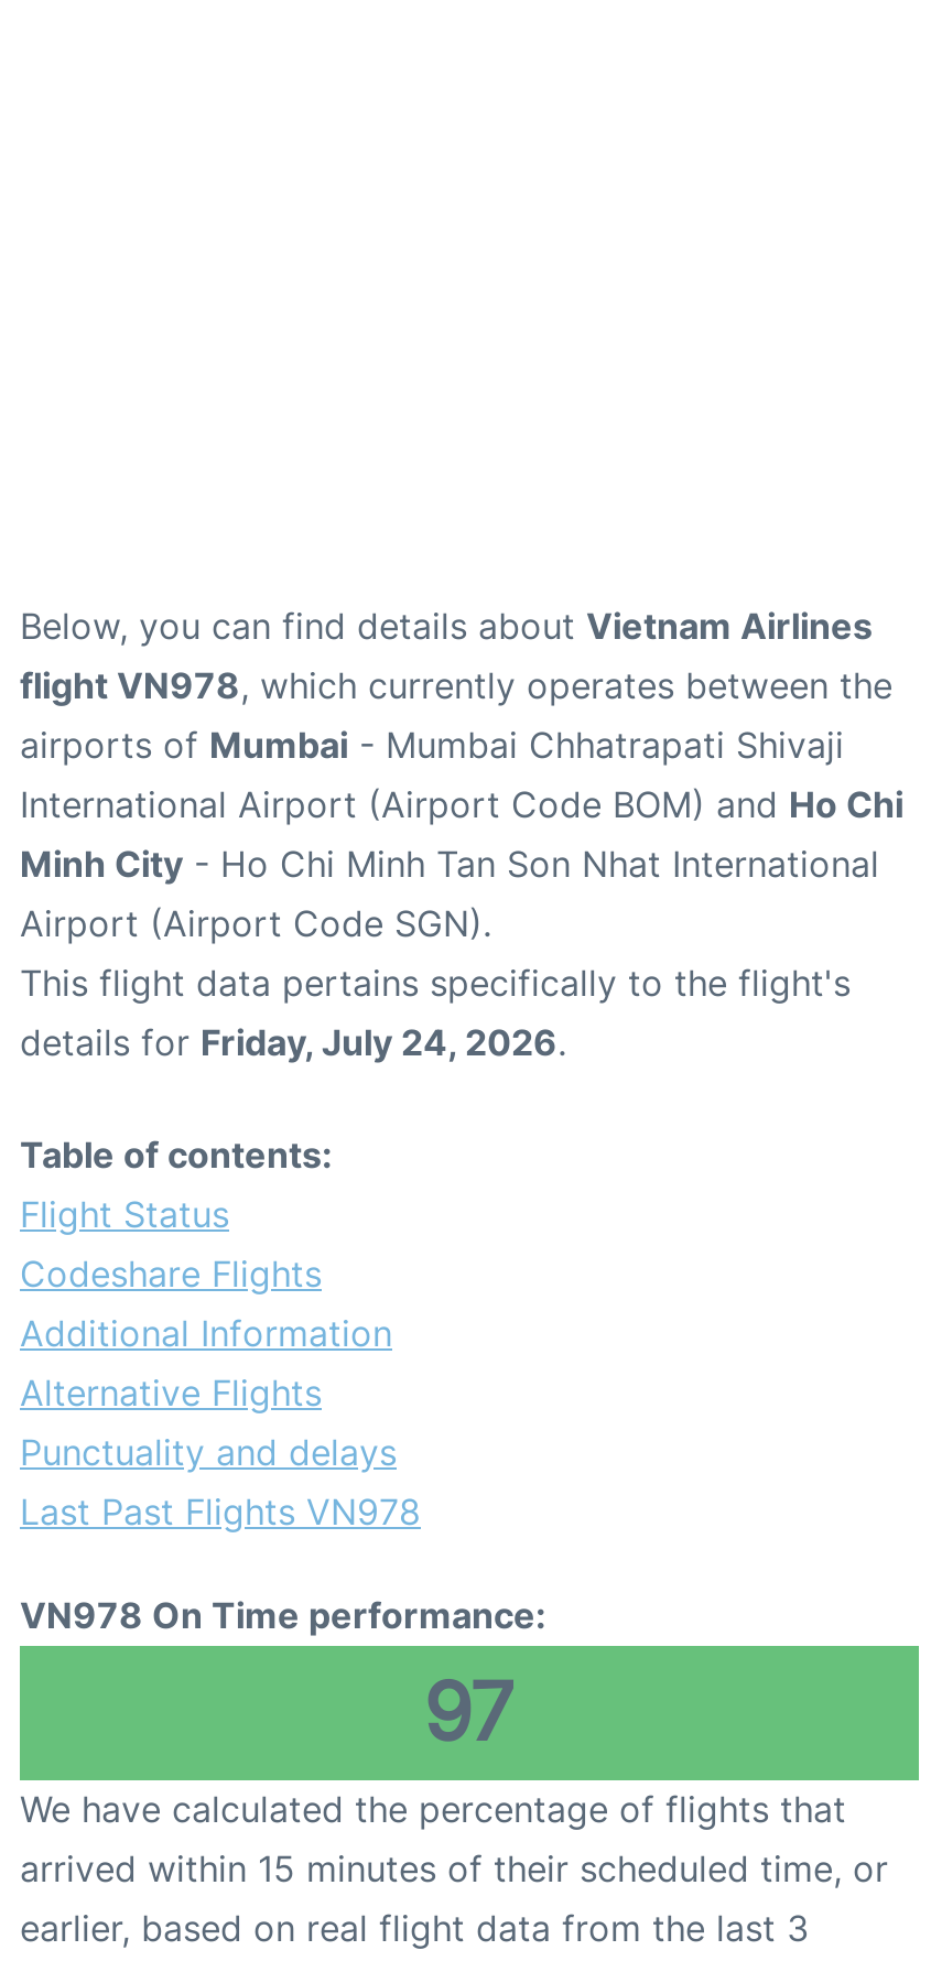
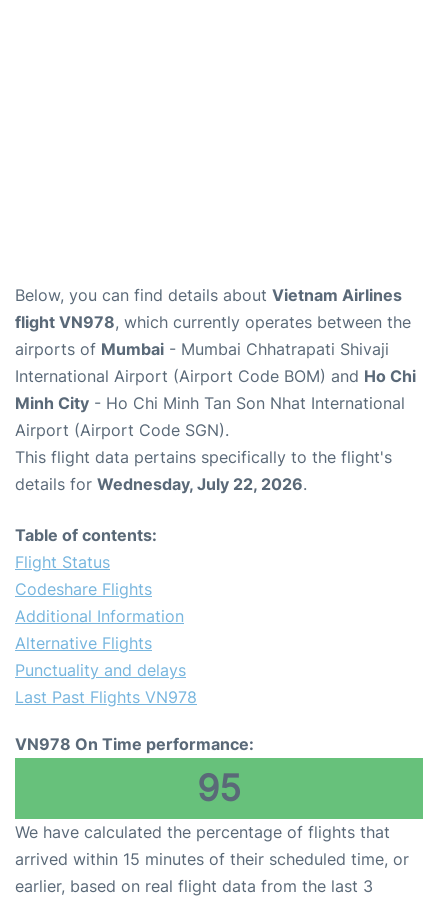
- details for Friday, July 24, 2026.
+ details for Wednesday, July 22, 2026.

- 97
+ 95
